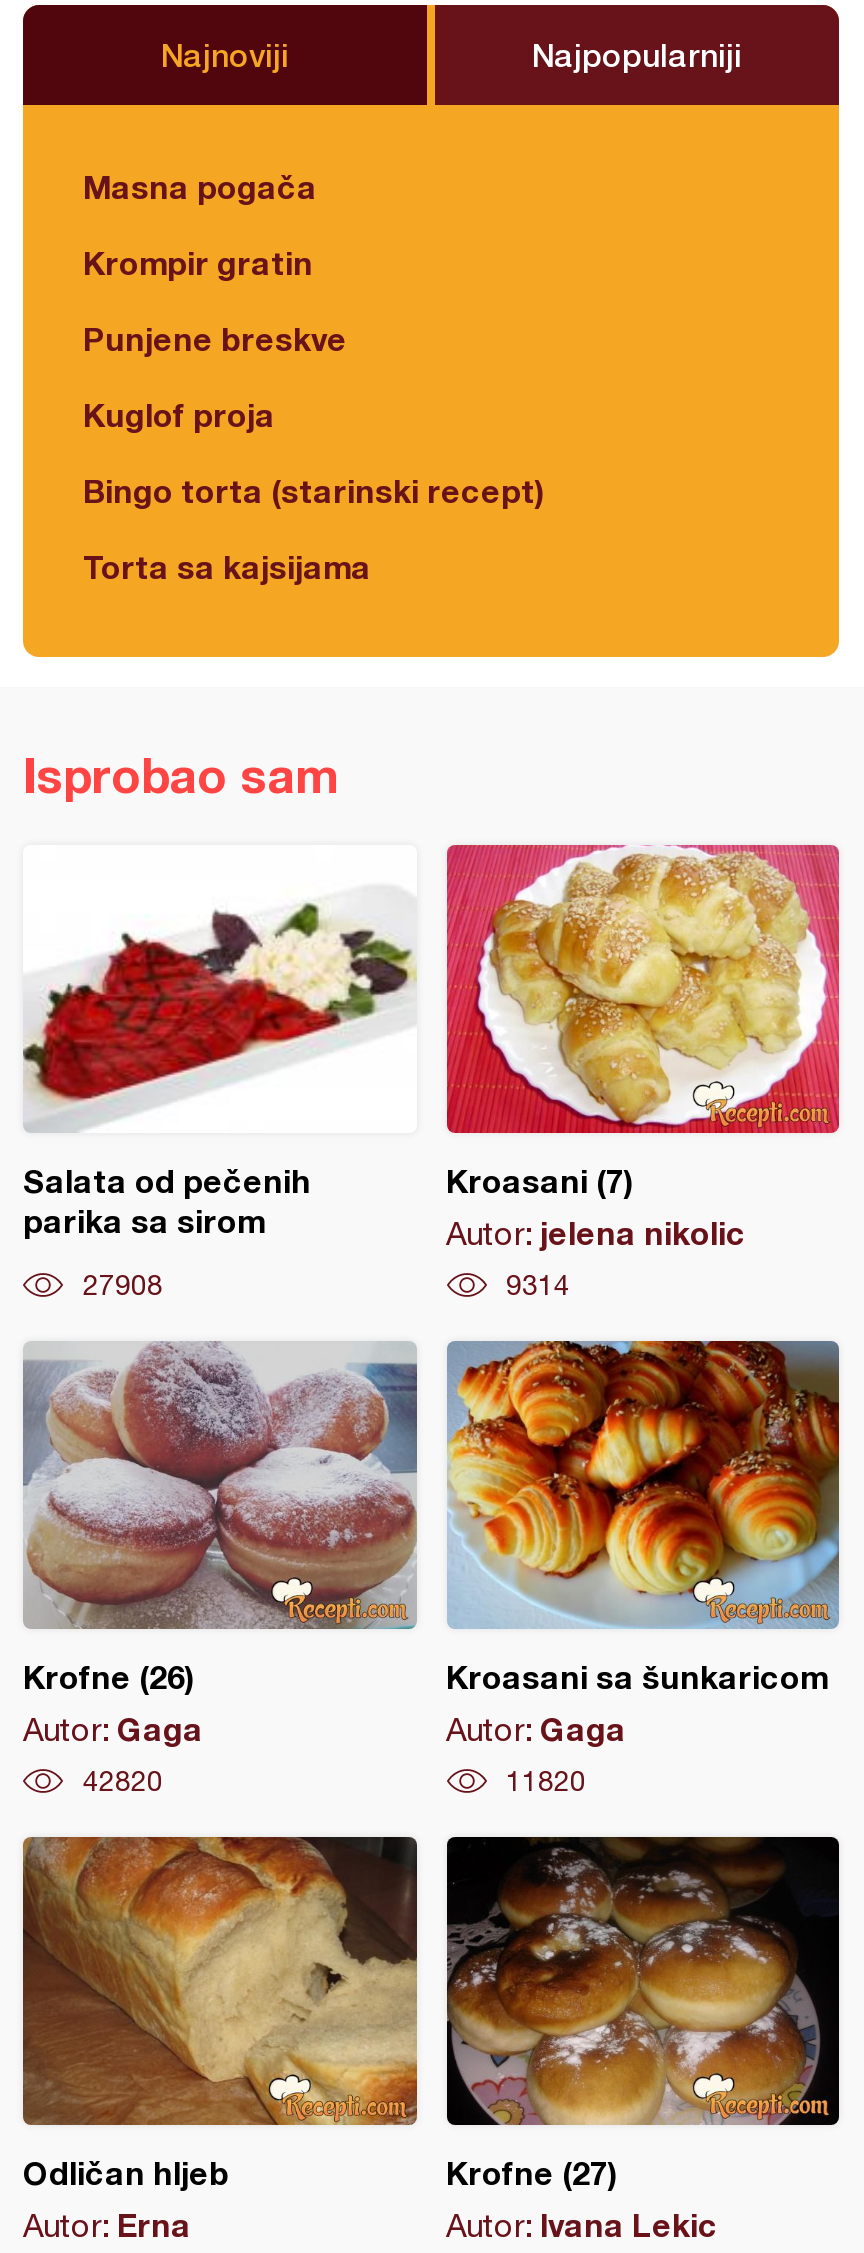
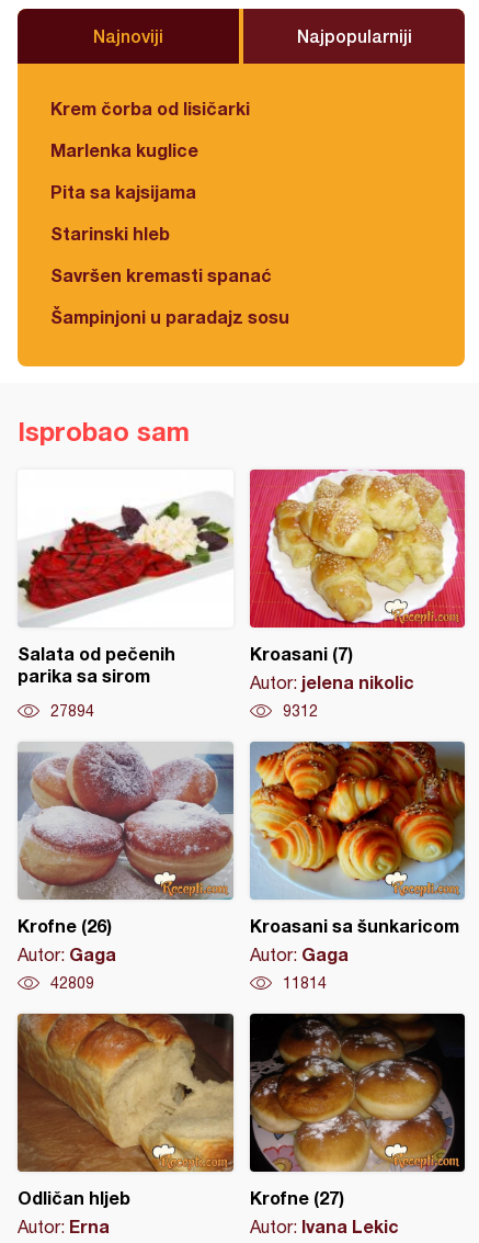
- Masna pogača
+ Krem čorba od lisičarki

- Krompir gratin
+ Marlenka kuglice

- Punjene breskve
+ Pita sa kajsijama

- Kuglof proja
+ Starinski hleb

- Bingo torta (starinski recept)
+ Savršen kremasti spanać

- Torta sa kajsijama
+ Šampinjoni u paradajz sosu

- 27908
+ 27894

- 9314
+ 9312

- 42820
+ 42809

- 11820
+ 11814
